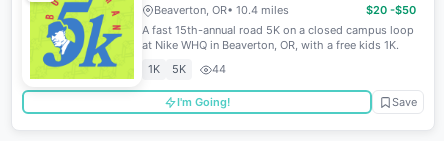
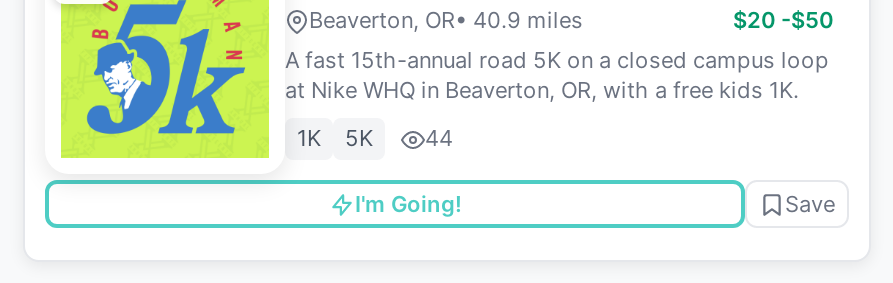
- Beaverton, OR• 10.4 miles
+ Beaverton, OR• 40.9 miles
